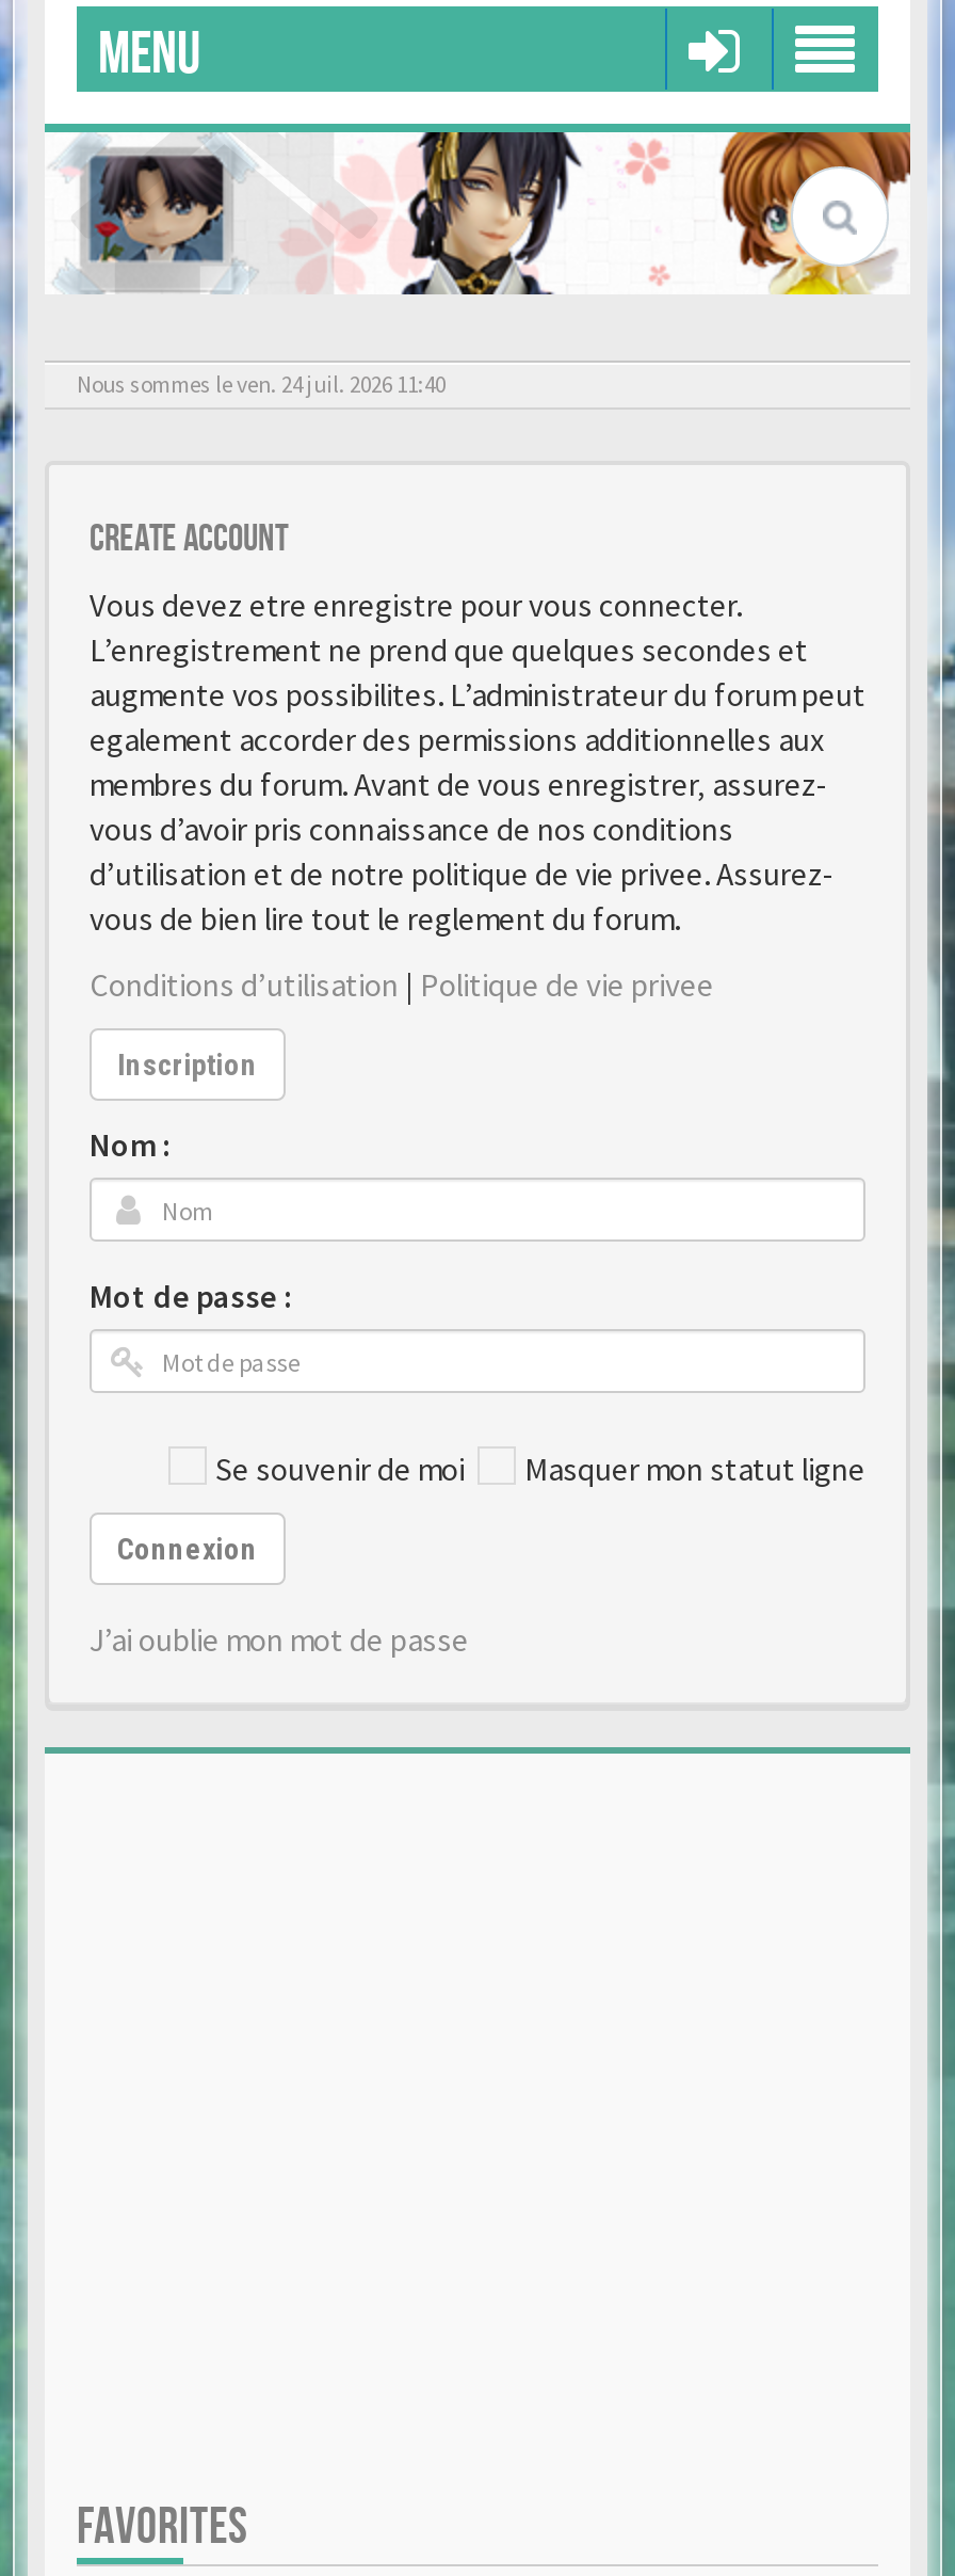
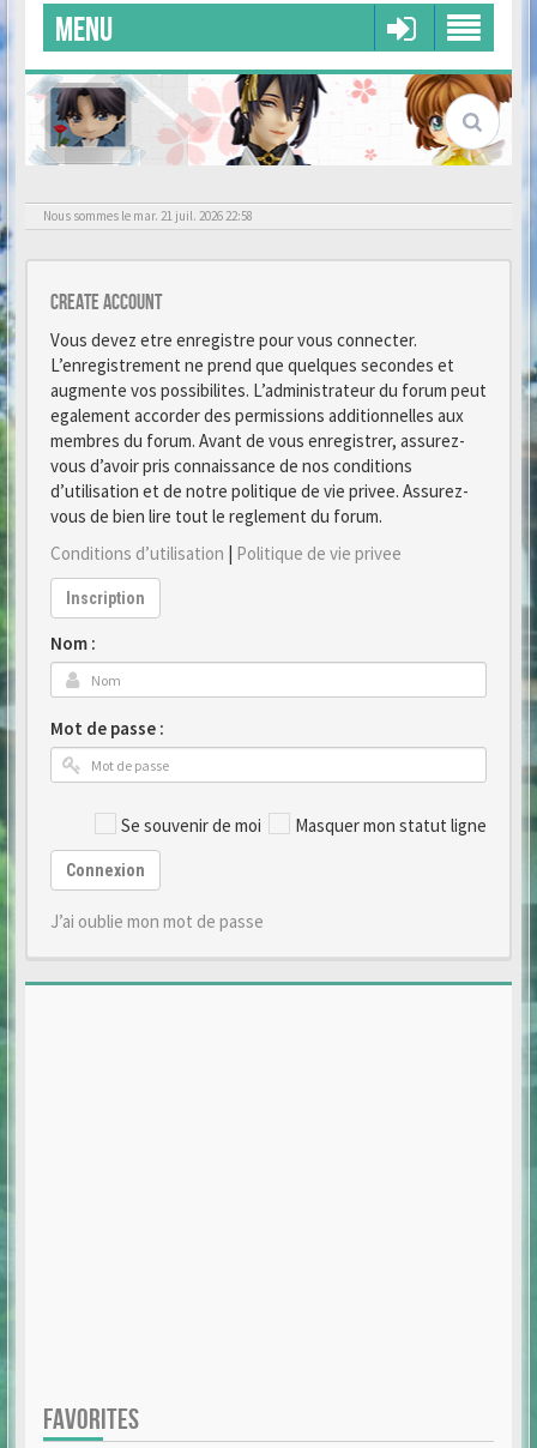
- Nous sommes le ven. 24 juil. 2026 11:40
+ Nous sommes le mar. 21 juil. 2026 22:58
